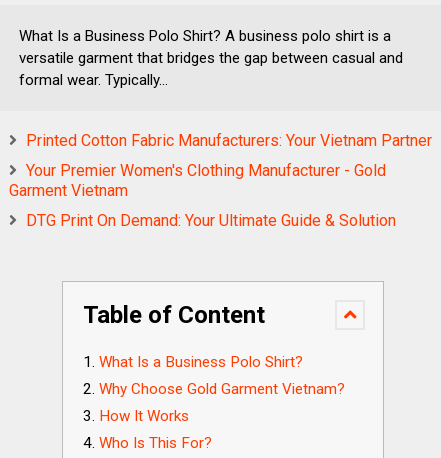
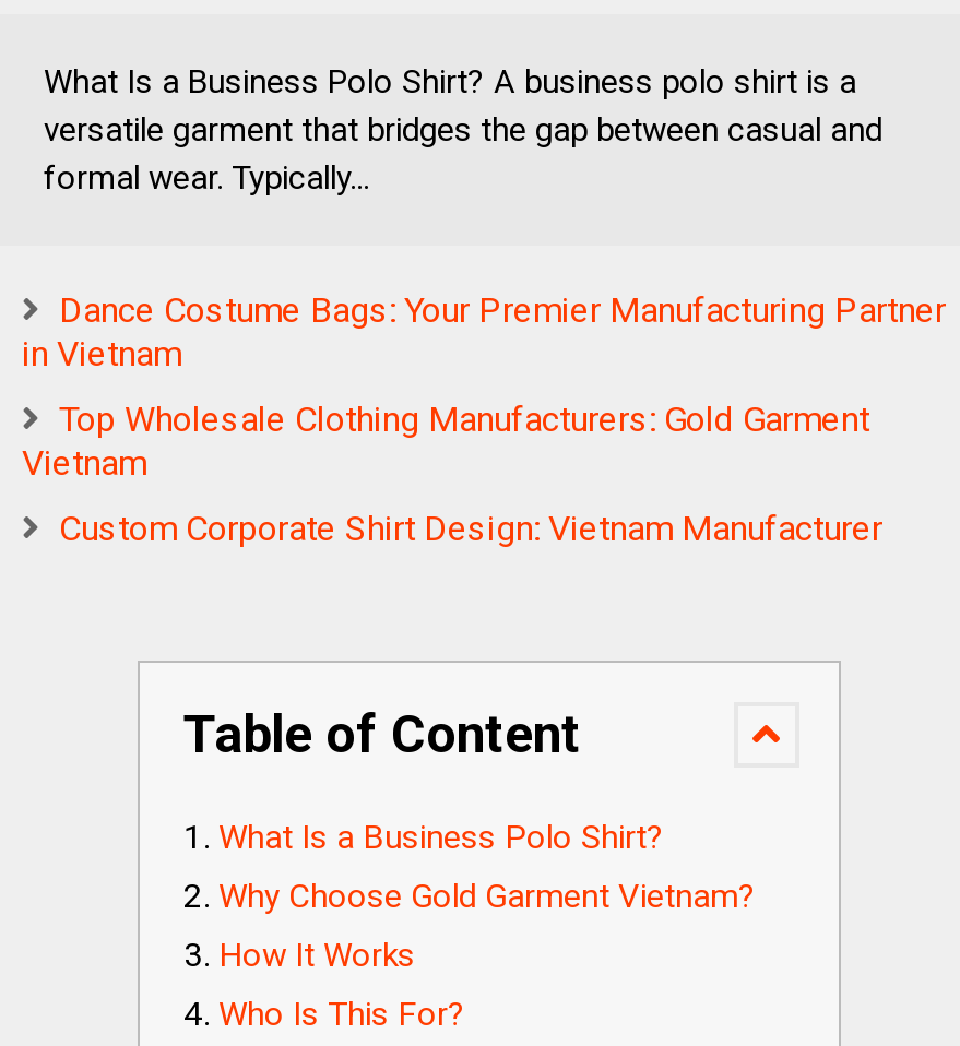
- Printed Cotton Fabric Manufacturers: Your Vietnam Partner
+ Dance Costume Bags: Your Premier Manufacturing Partner
+ in Vietnam

- Your Premier Women's Clothing Manufacturer - Gold
- Garment Vietnam
+ Top Wholesale Clothing Manufacturers: Gold Garment
+ Vietnam

- DTG Print On Demand: Your Ultimate Guide & Solution
+ Custom Corporate Shirt Design: Vietnam Manufacturer
